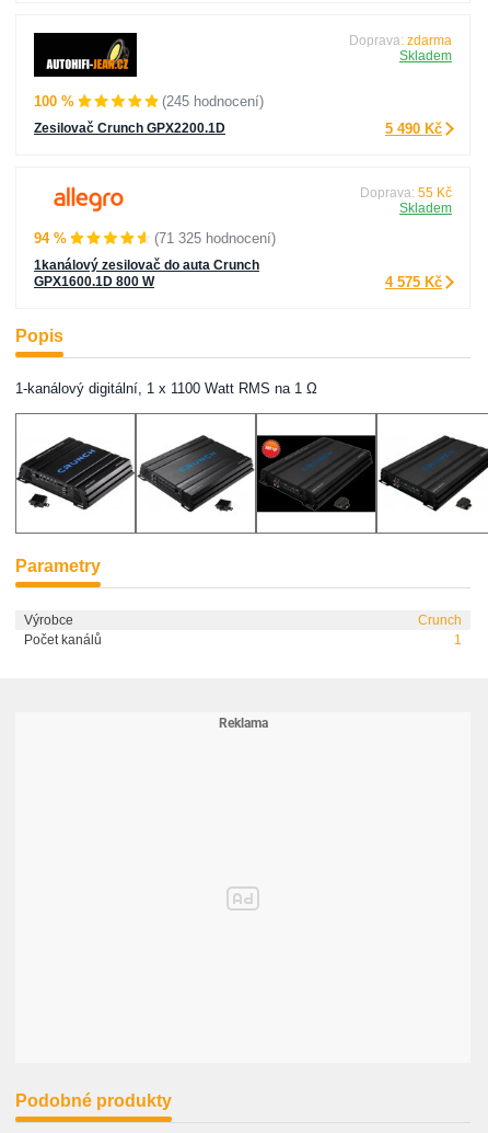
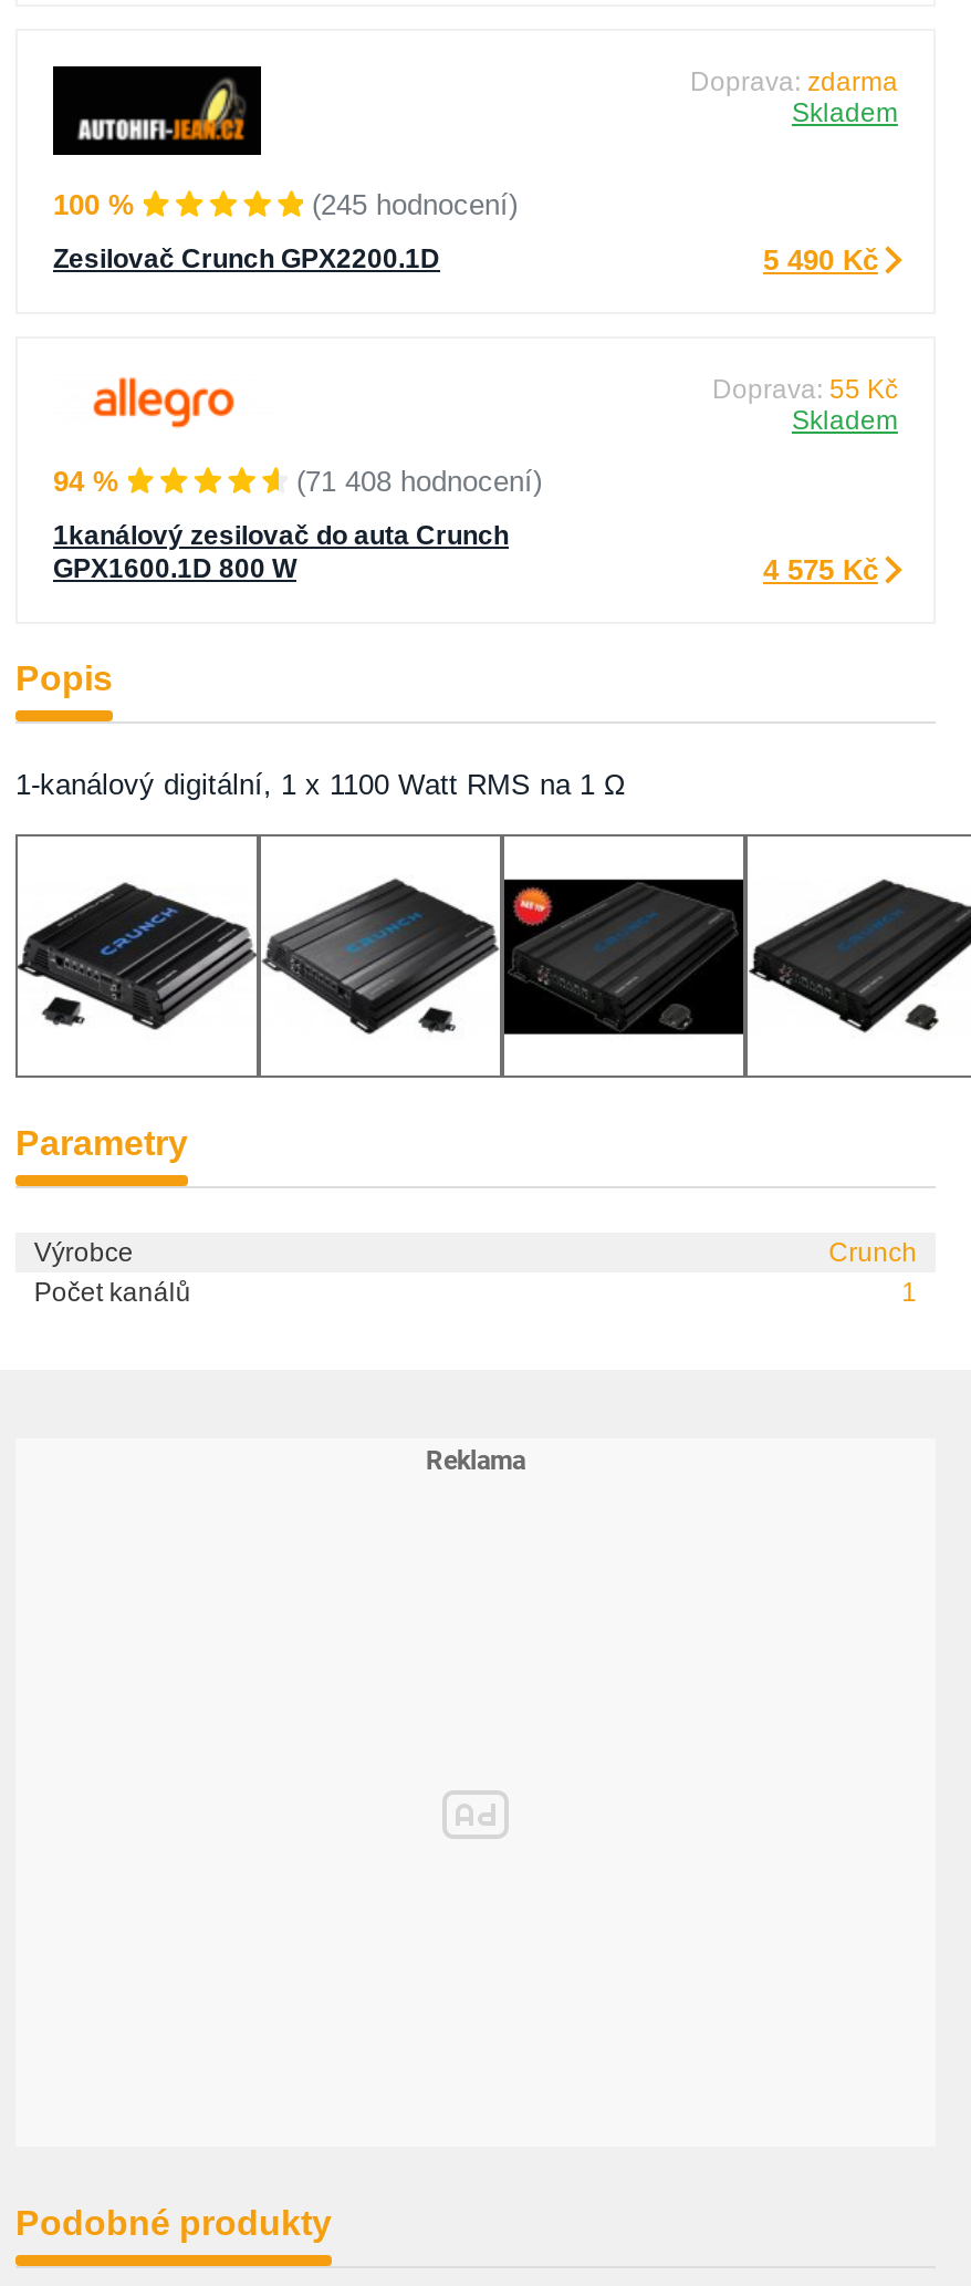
- (71 325 hodnocení)
+ (71 408 hodnocení)
